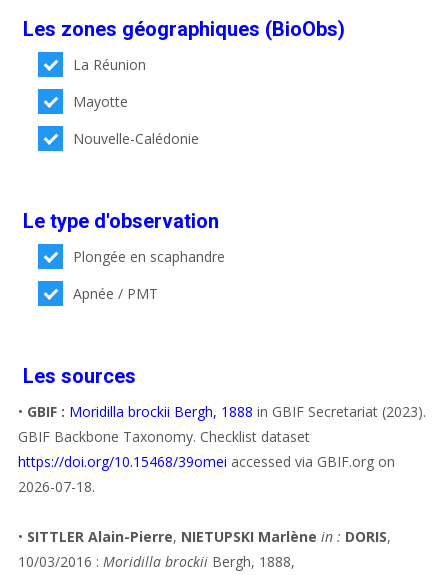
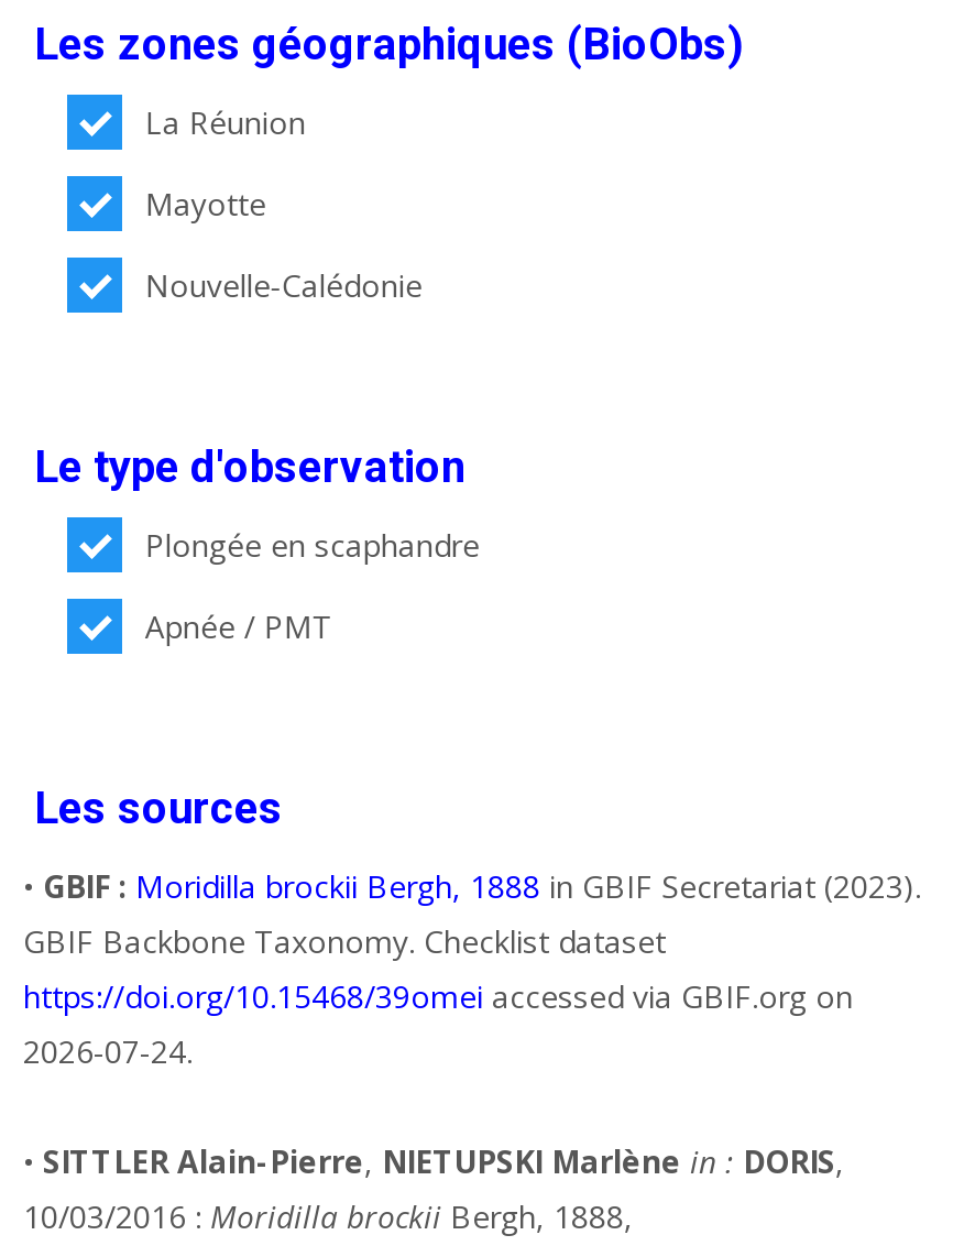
- 2026-07-18.
+ 2026-07-24.
